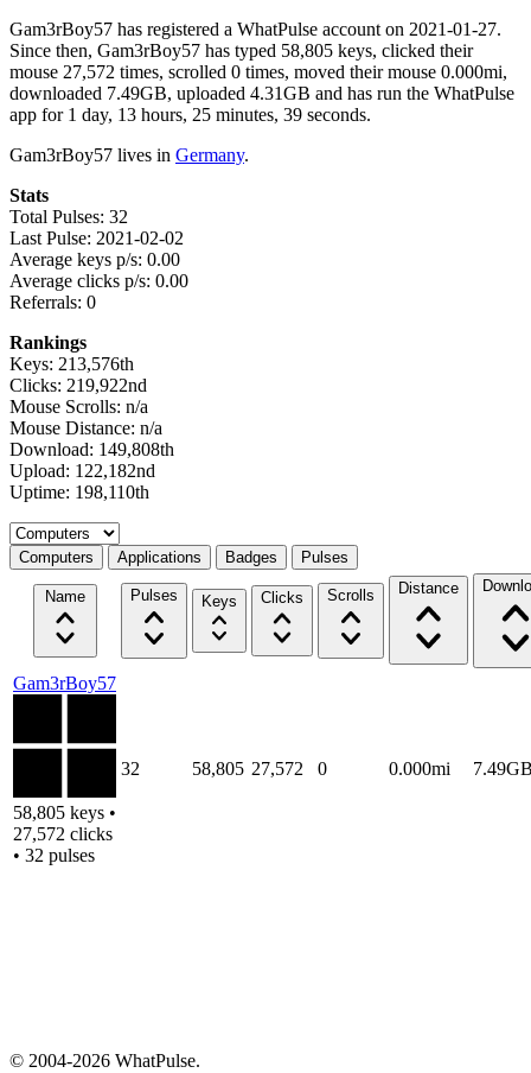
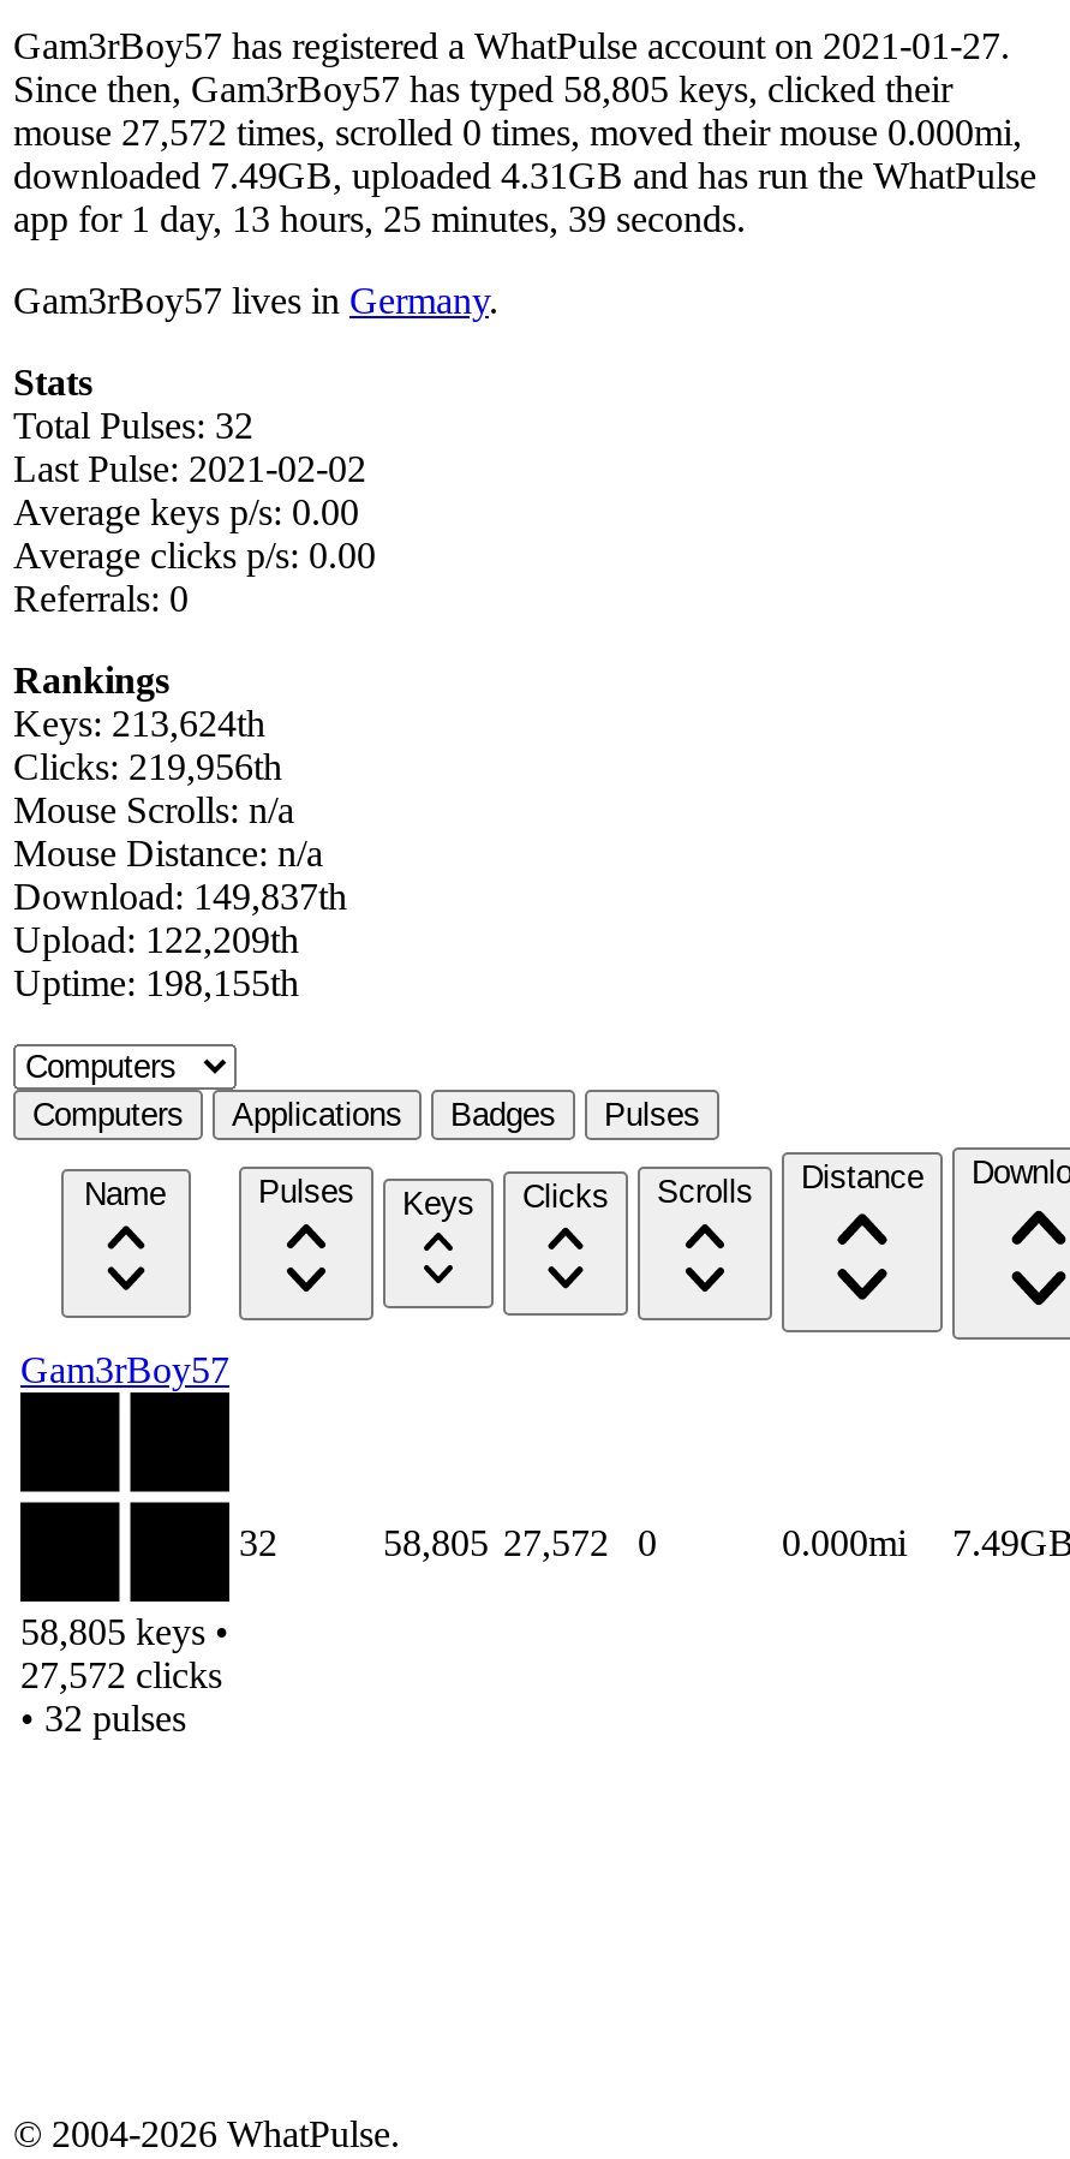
- Keys: 213,576th
+ Keys: 213,624th

- Clicks: 219,922nd
+ Clicks: 219,956th

- Download: 149,808th
+ Download: 149,837th

- Upload: 122,182nd
+ Upload: 122,209th

- Uptime: 198,110th
+ Uptime: 198,155th
